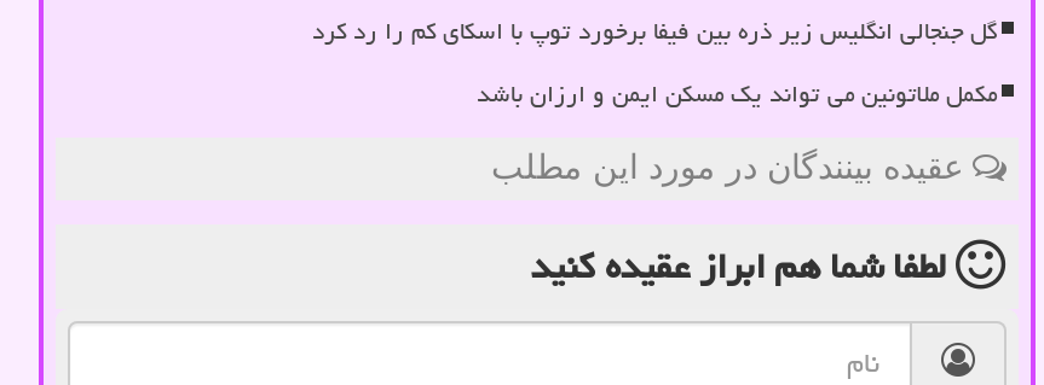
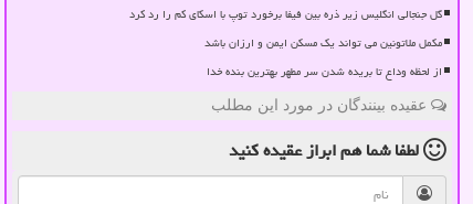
+ از لحظه وداع تا بریده شدن سر مطهر بهترین بنده خدا
